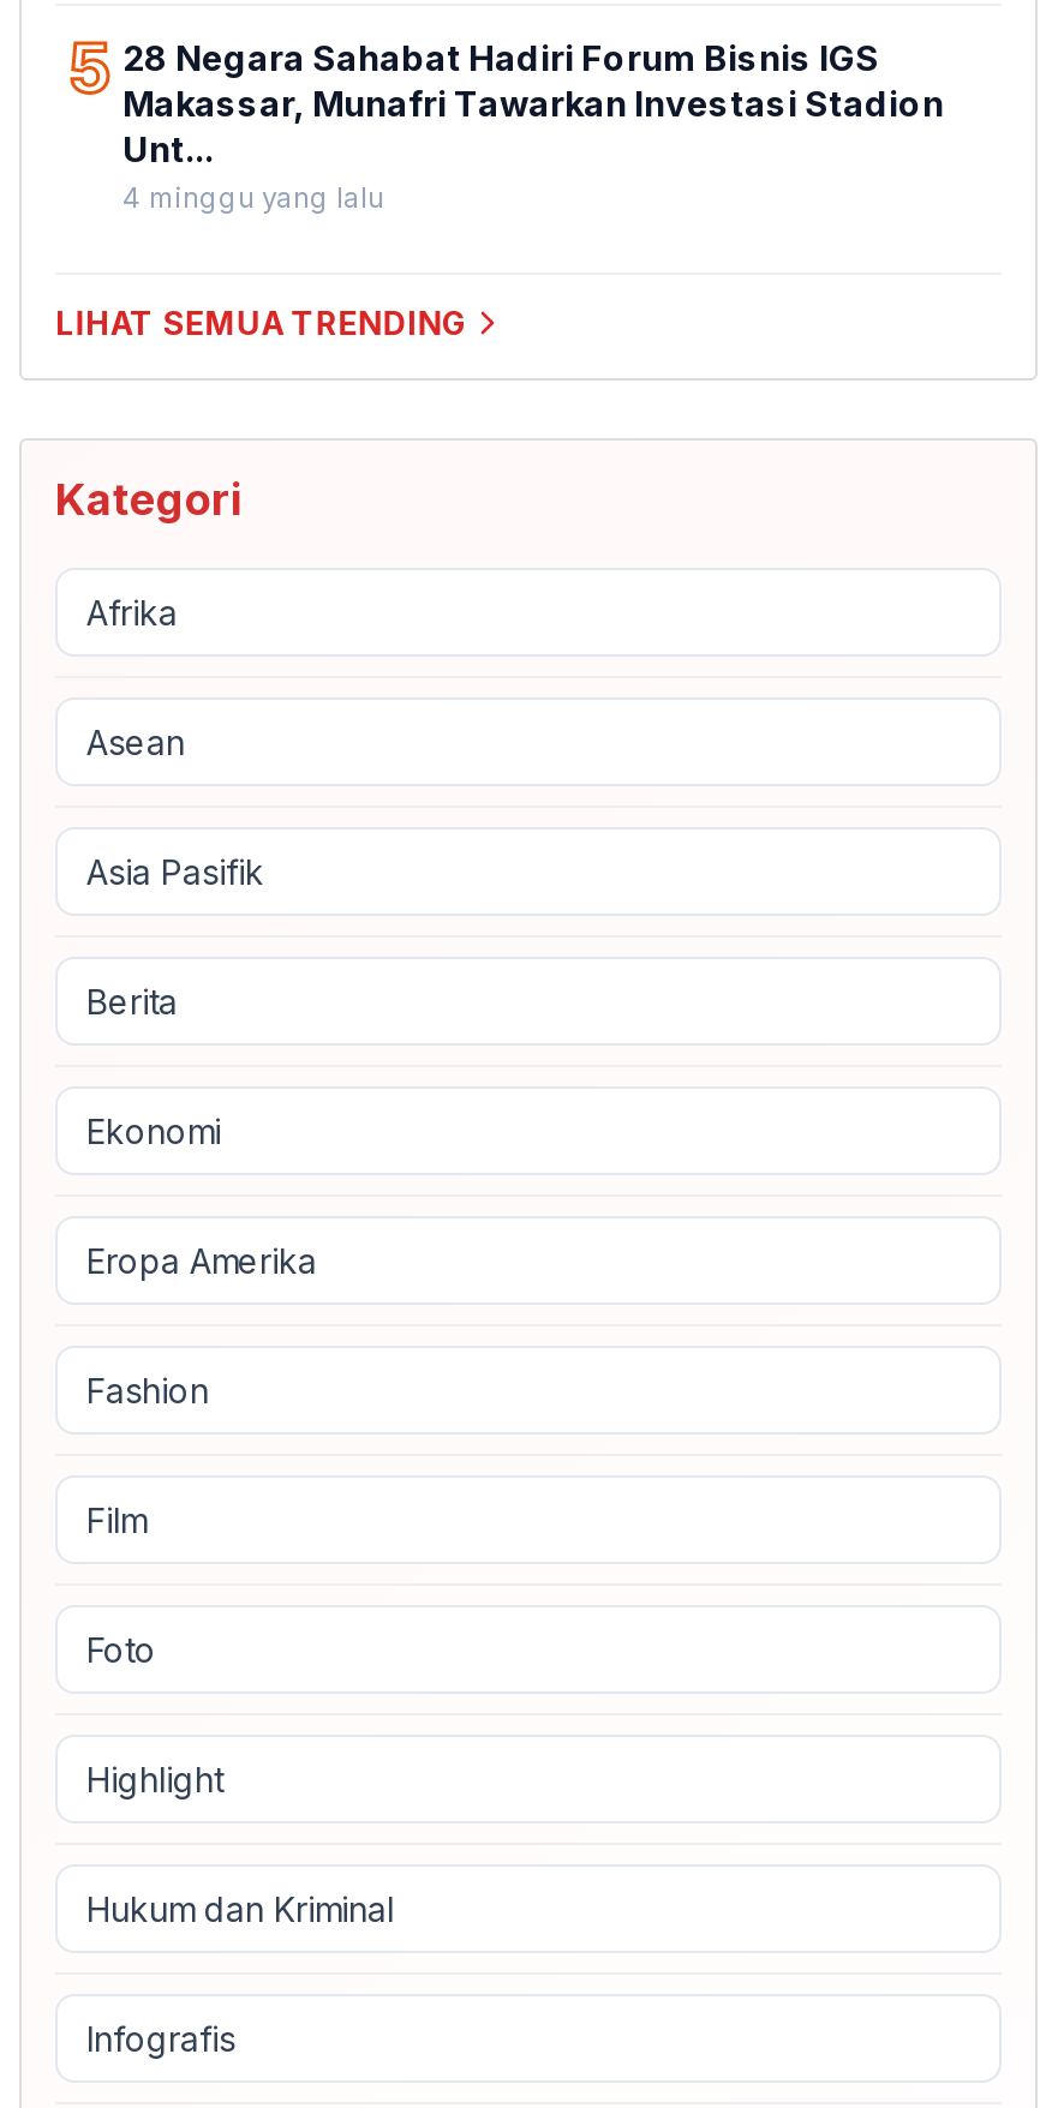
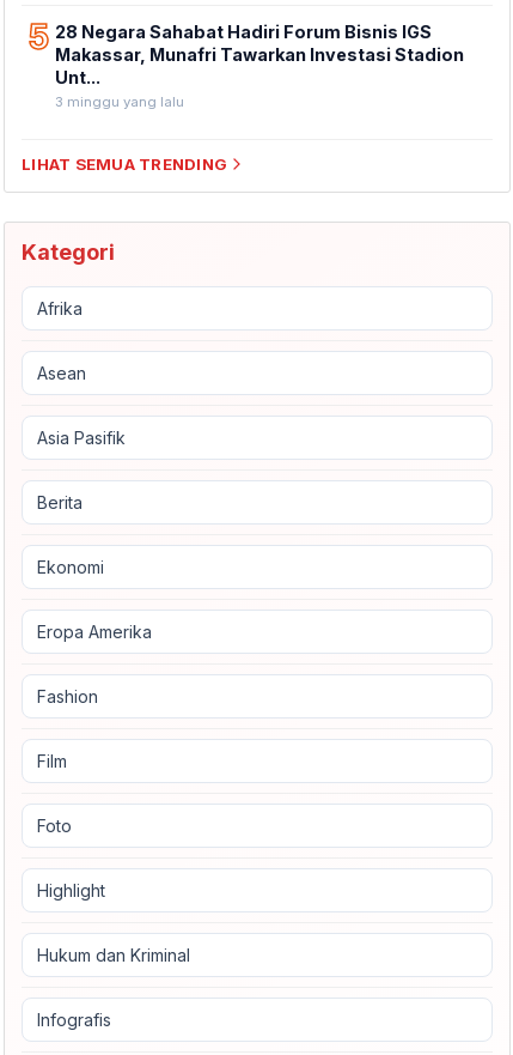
- 4 minggu yang lalu
+ 3 minggu yang lalu
